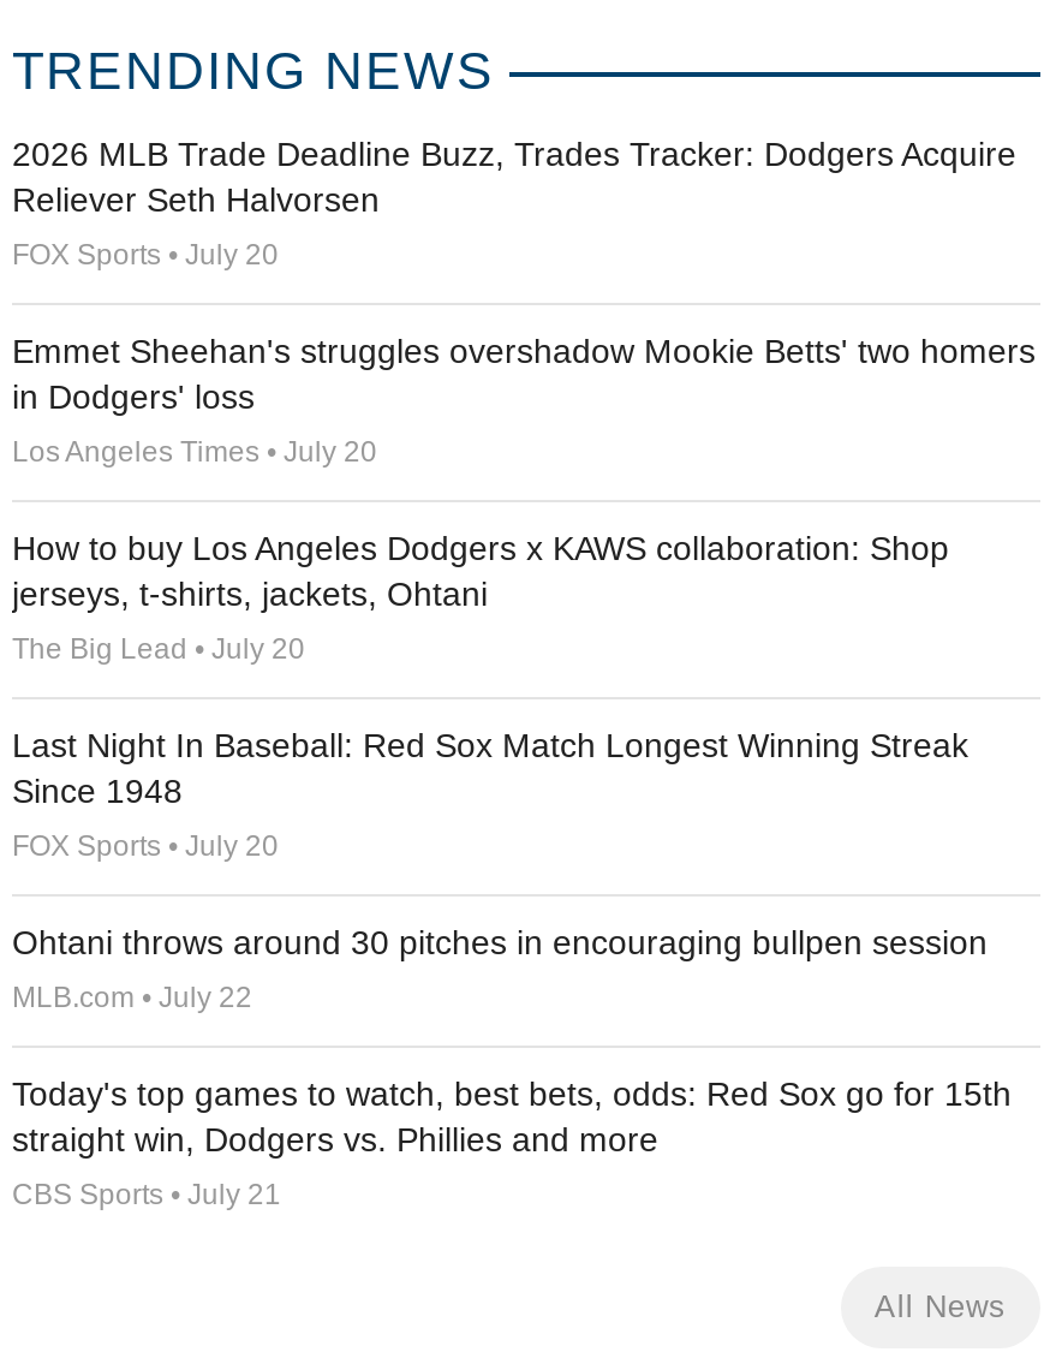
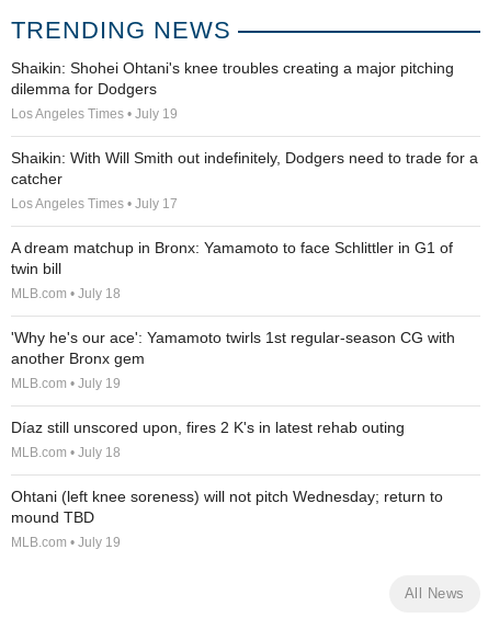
- 2026 MLB Trade Deadline Buzz, Trades Tracker: Dodgers Acquire
- Reliever Seth Halvorsen
+ Shaikin: Shohei Ohtani's knee troubles creating a major pitching
+ dilemma for Dodgers

- FOX Sports • July 20
+ Los Angeles Times • July 19

- Emmet Sheehan's struggles overshadow Mookie Betts' two homers
- in Dodgers' loss
+ Shaikin: With Will Smith out indefinitely, Dodgers need to trade for a
+ catcher

- Los Angeles Times • July 20
+ Los Angeles Times • July 17

- How to buy Los Angeles Dodgers x KAWS collaboration: Shop
- jerseys, t-shirts, jackets, Ohtani
+ A dream matchup in Bronx: Yamamoto to face Schlittler in G1 of
+ twin bill

- The Big Lead • July 20
+ MLB.com • July 18

- Last Night In Baseball: Red Sox Match Longest Winning Streak
- Since 1948
+ 'Why he's our ace': Yamamoto twirls 1st regular-season CG with
+ another Bronx gem

- FOX Sports • July 20
+ MLB.com • July 19

- Ohtani throws around 30 pitches in encouraging bullpen session
+ Díaz still unscored upon, fires 2 K's in latest rehab outing

- MLB.com • July 22
+ MLB.com • July 18

- Today's top games to watch, best bets, odds: Red Sox go for 15th
- straight win, Dodgers vs. Phillies and more
+ Ohtani (left knee soreness) will not pitch Wednesday; return to
+ mound TBD

- CBS Sports • July 21
+ MLB.com • July 19
